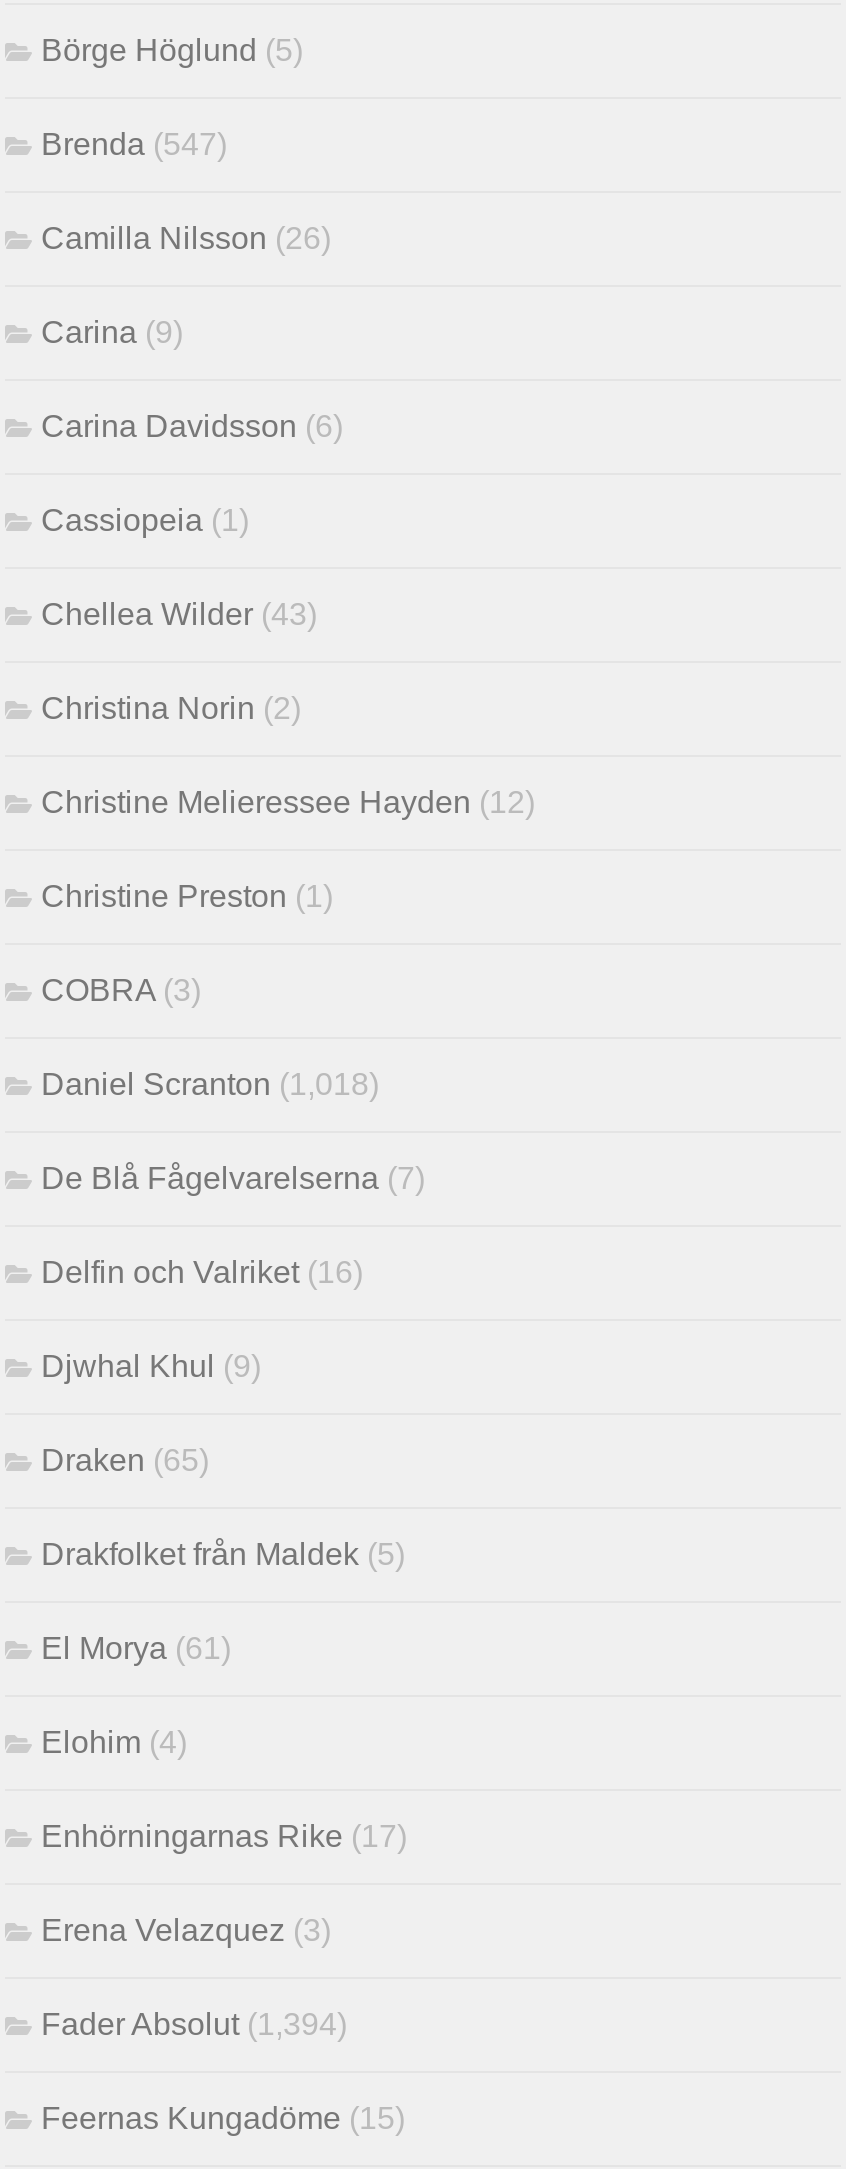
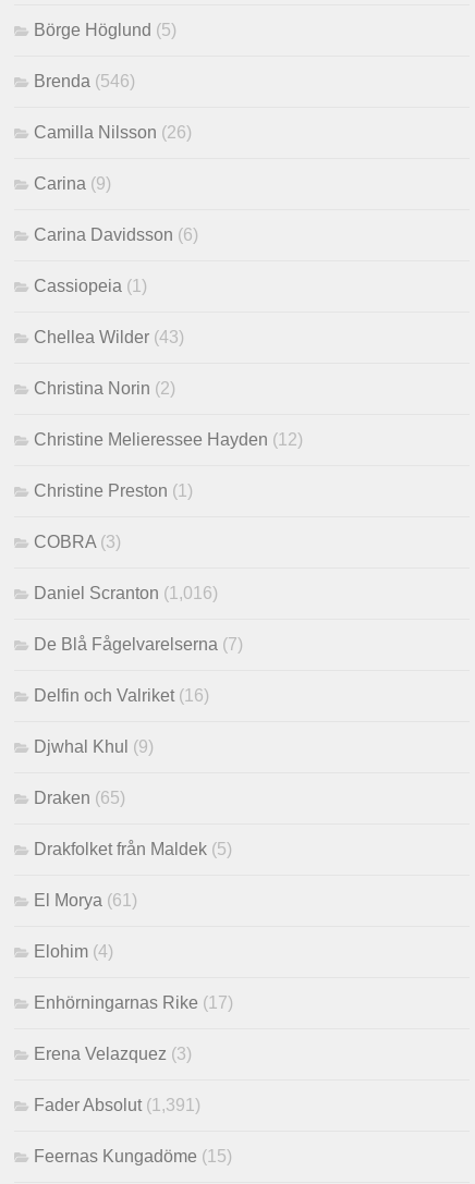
- Brenda (547)
+ Brenda (546)

- Daniel Scranton (1,018)
+ Daniel Scranton (1,016)

- Fader Absolut (1,394)
+ Fader Absolut (1,391)
